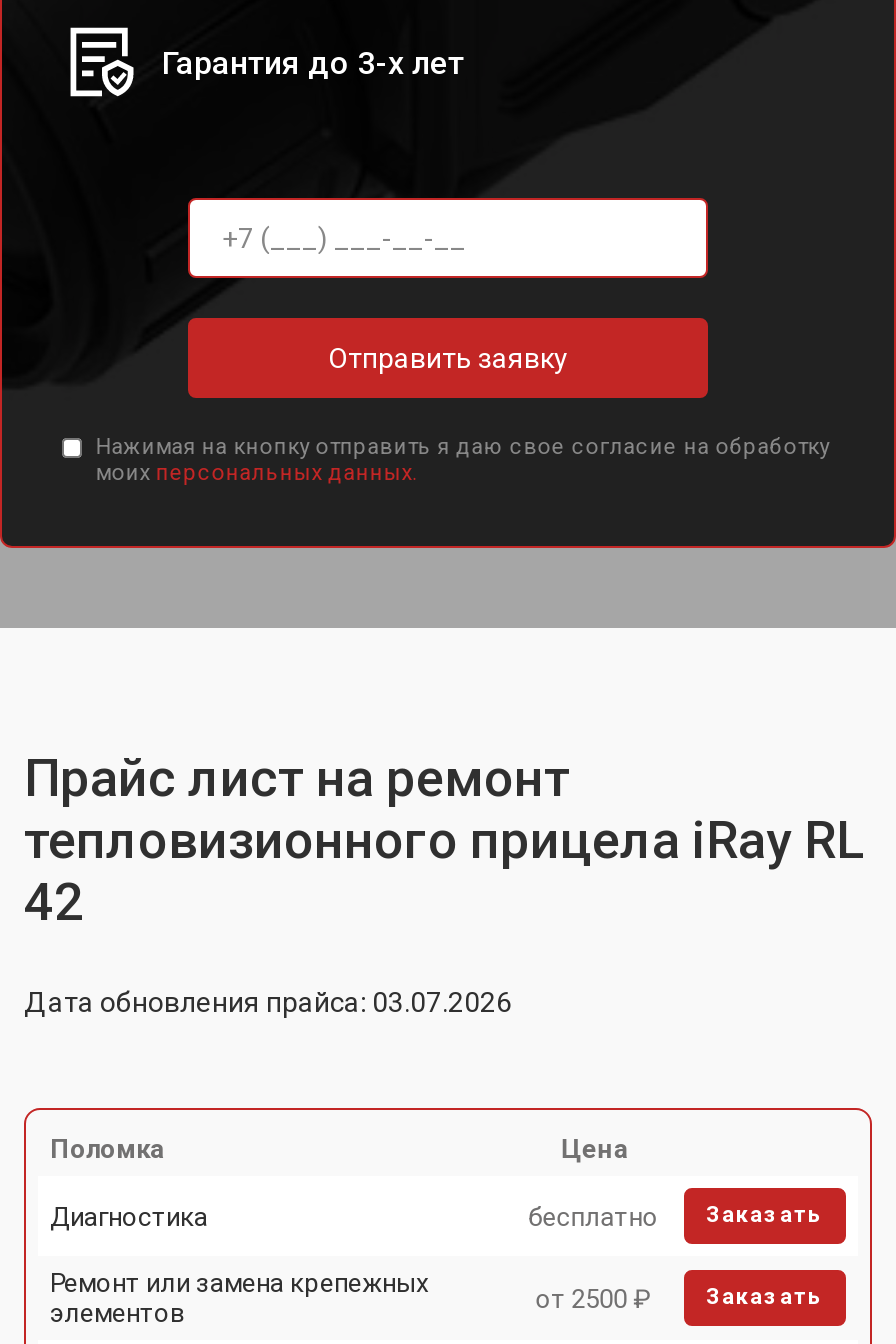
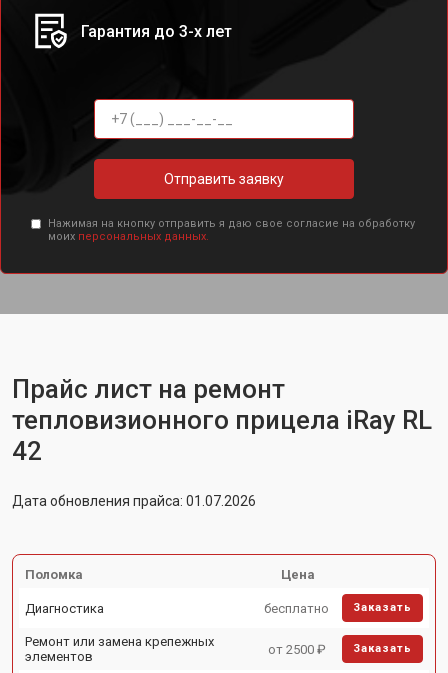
- Дата обновления прайса: 03.07.2026
+ Дата обновления прайса: 01.07.2026
